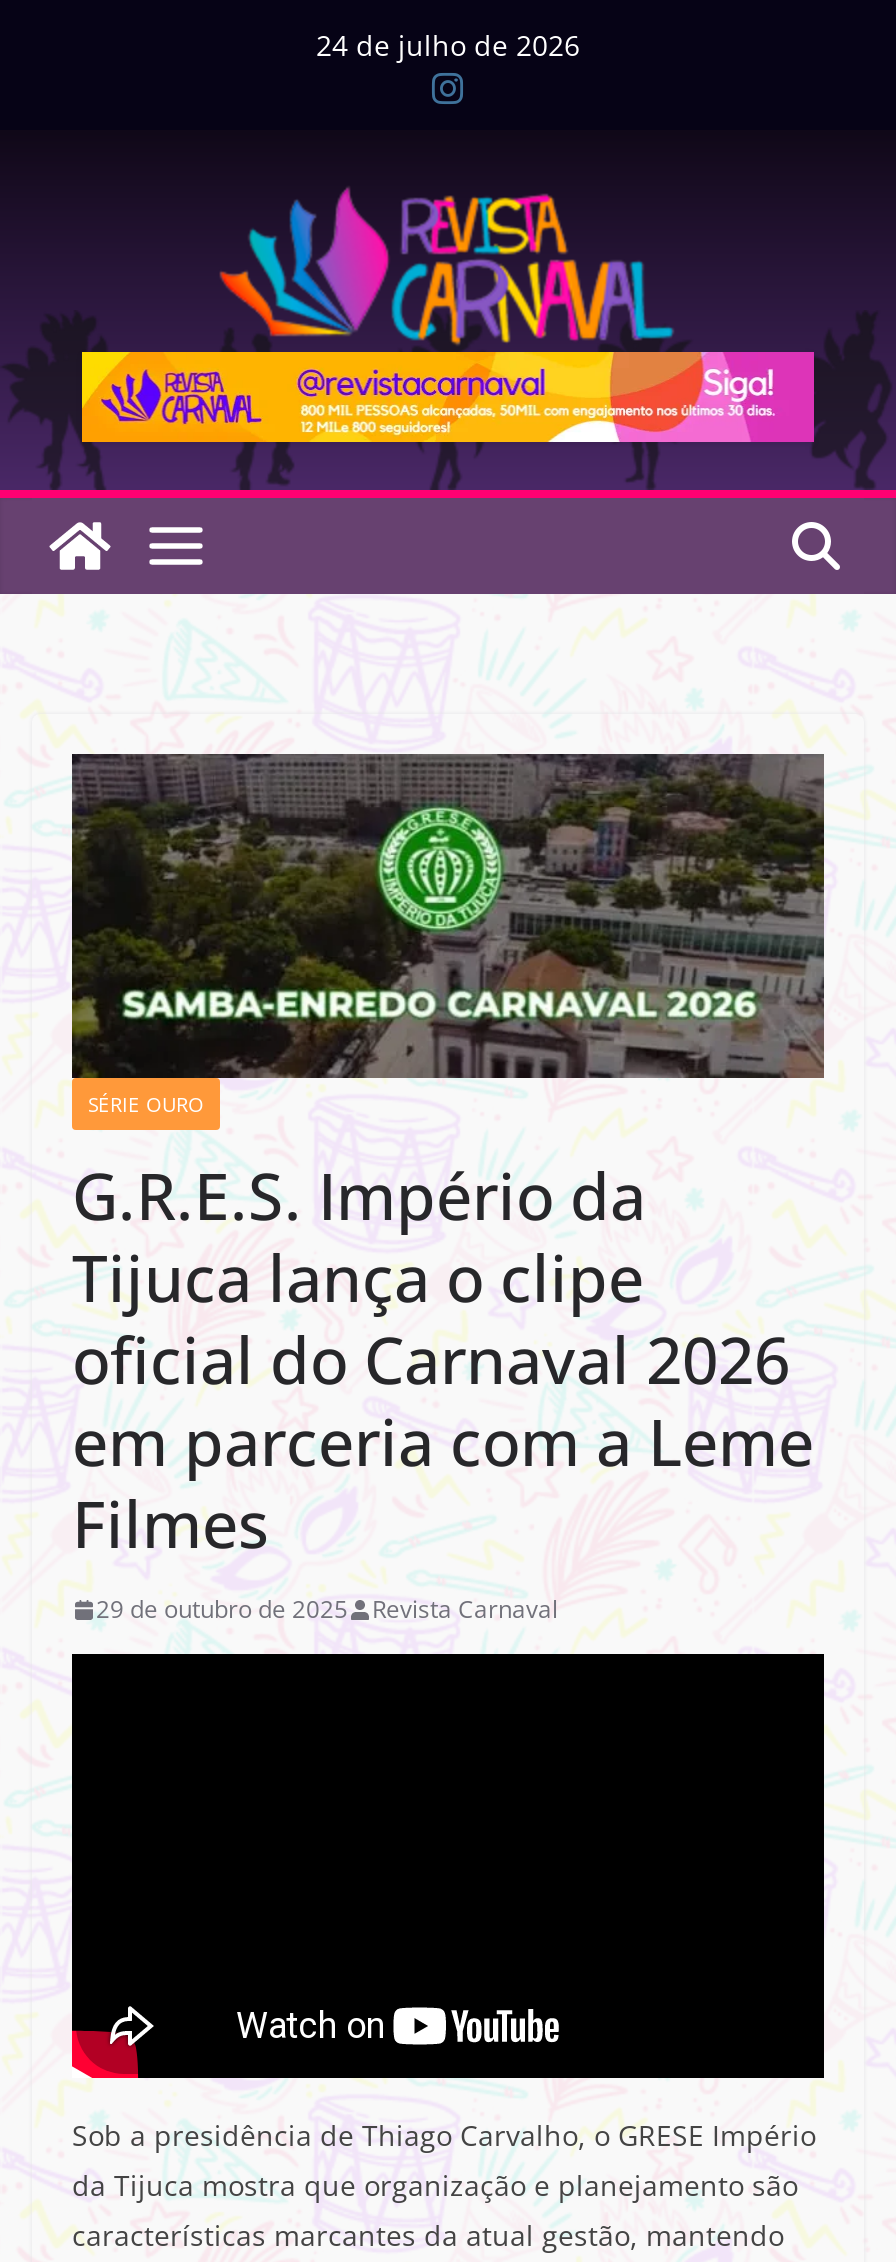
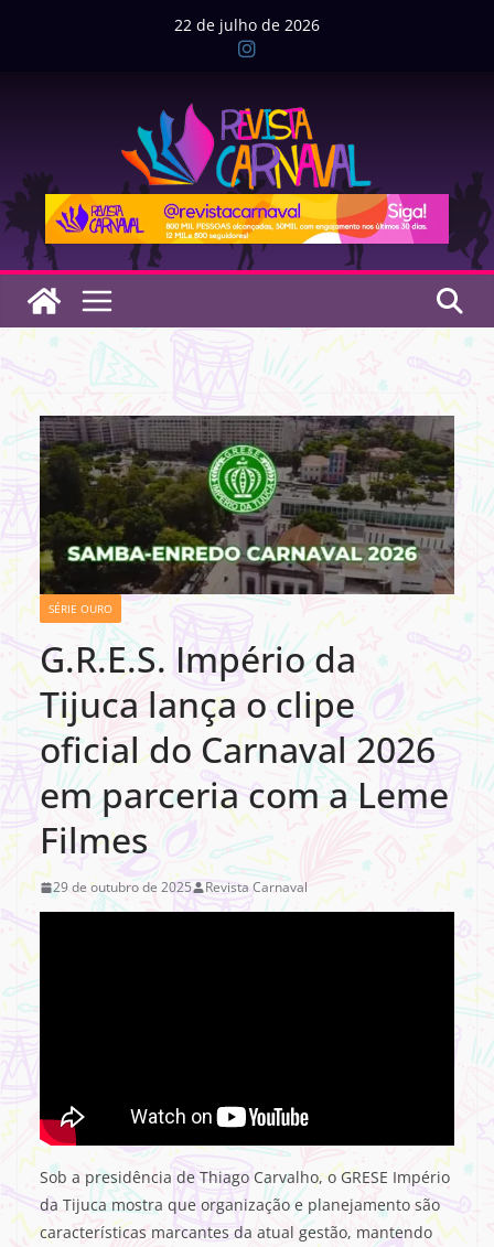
- 24 de julho de 2026
+ 22 de julho de 2026
